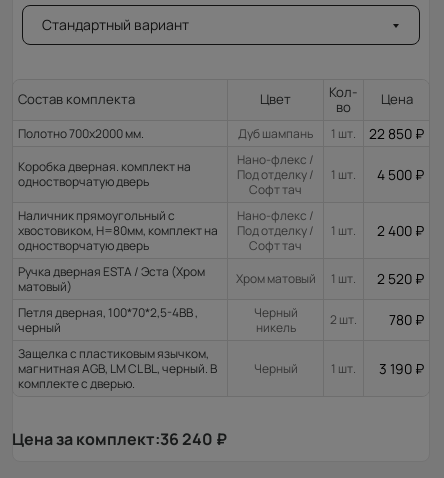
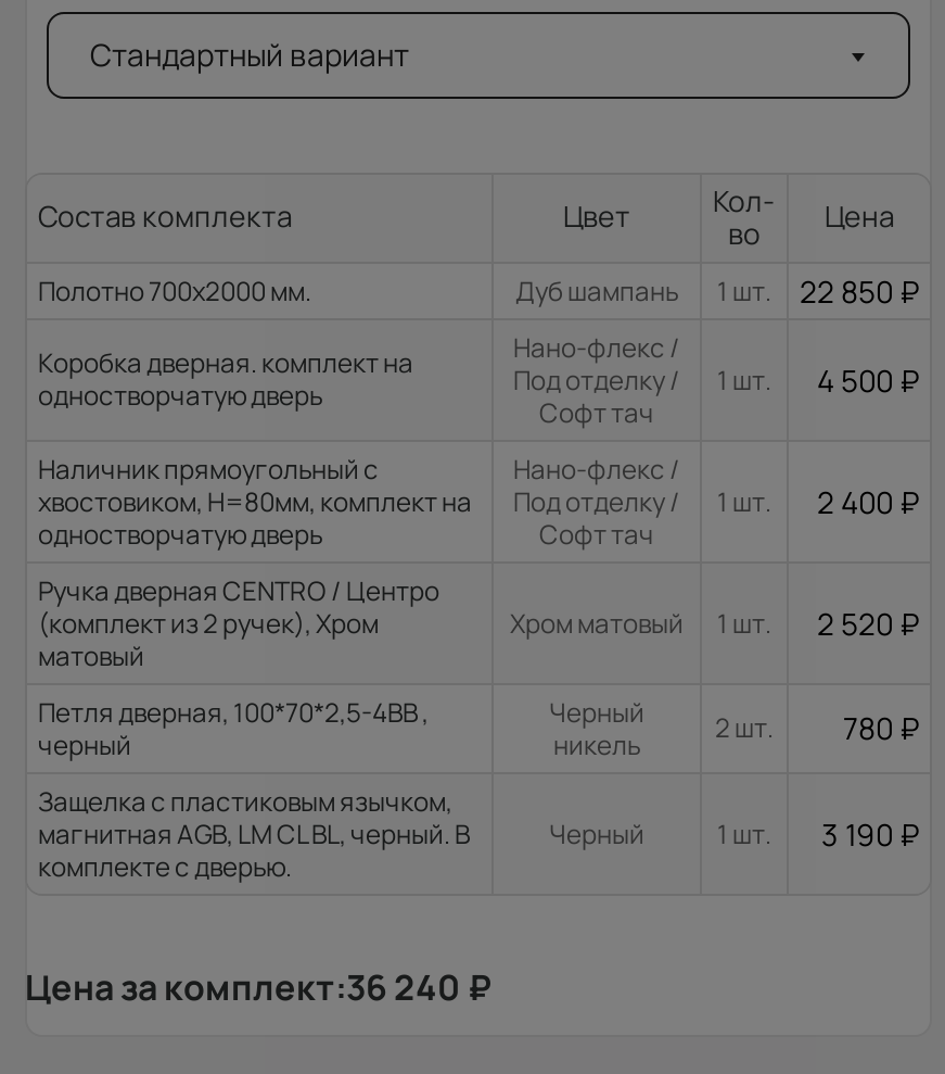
- Ручка дверная ESTA / Эста (Хром
- матовый)
+ Ручка дверная CENTRO / Центро
+ (комплект из 2 ручек), Хром
+ матовый
